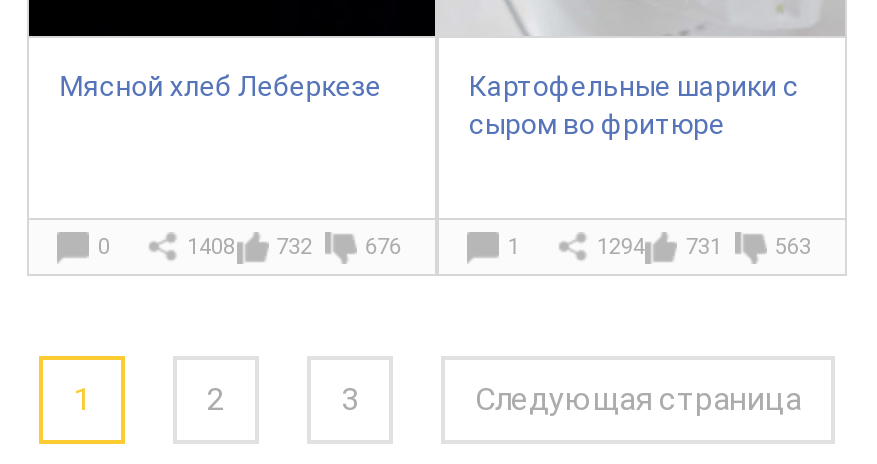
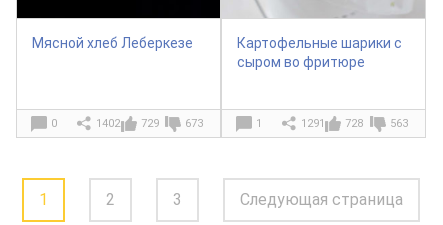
- 1408
+ 1402

- 732
+ 729

- 676
+ 673

- 1294
+ 1291

- 731
+ 728
